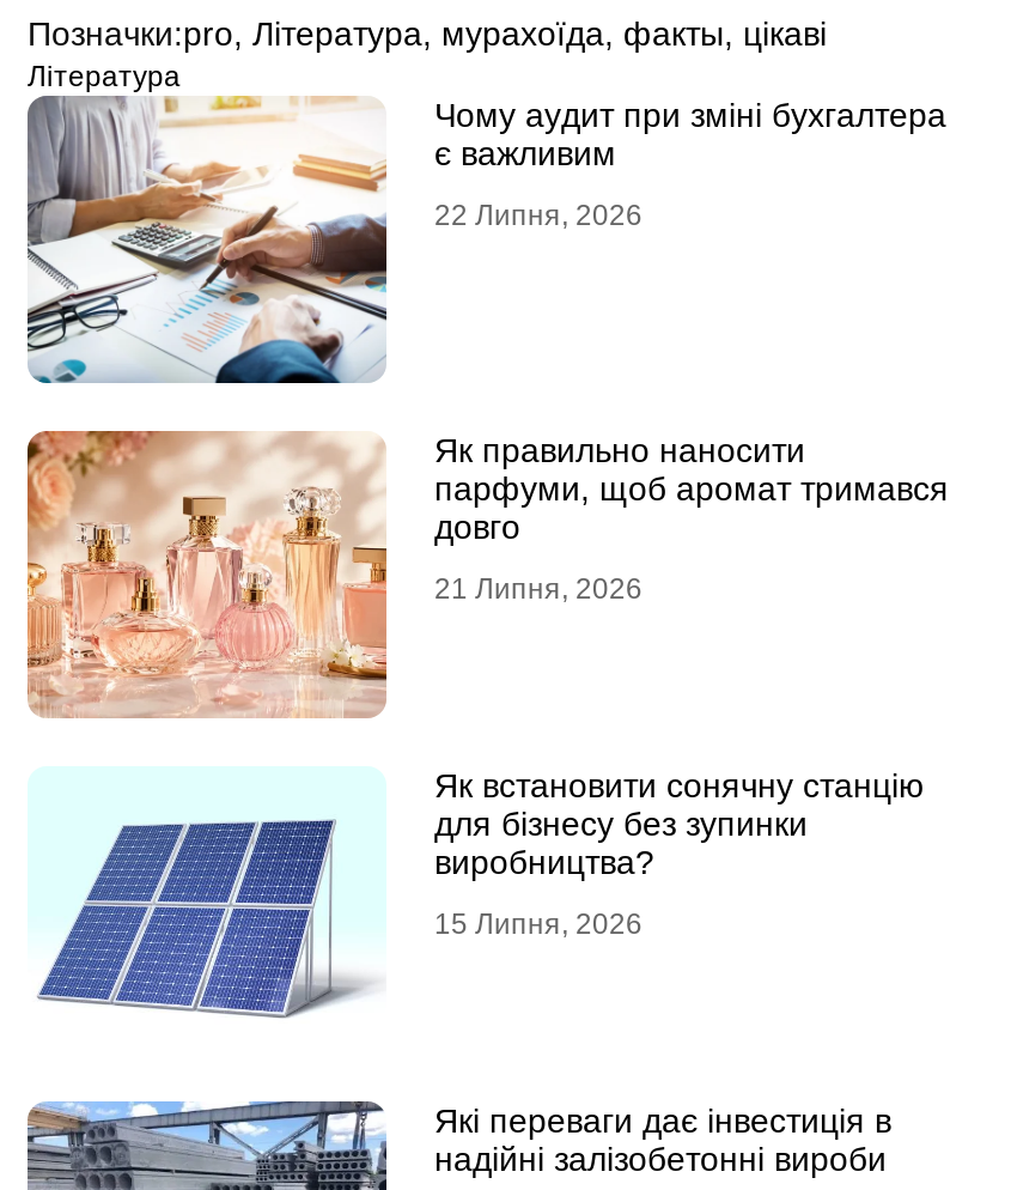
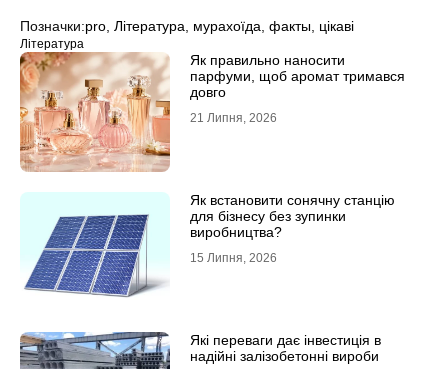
- [image]
- Чому аудит при зміні бухгалтера
- є важливим
- 22 Липня, 2026
